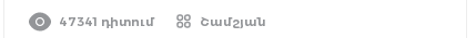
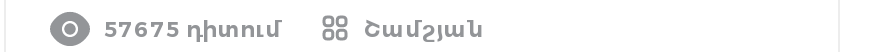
- 47341 դիտում
+ 57675 դիտում
